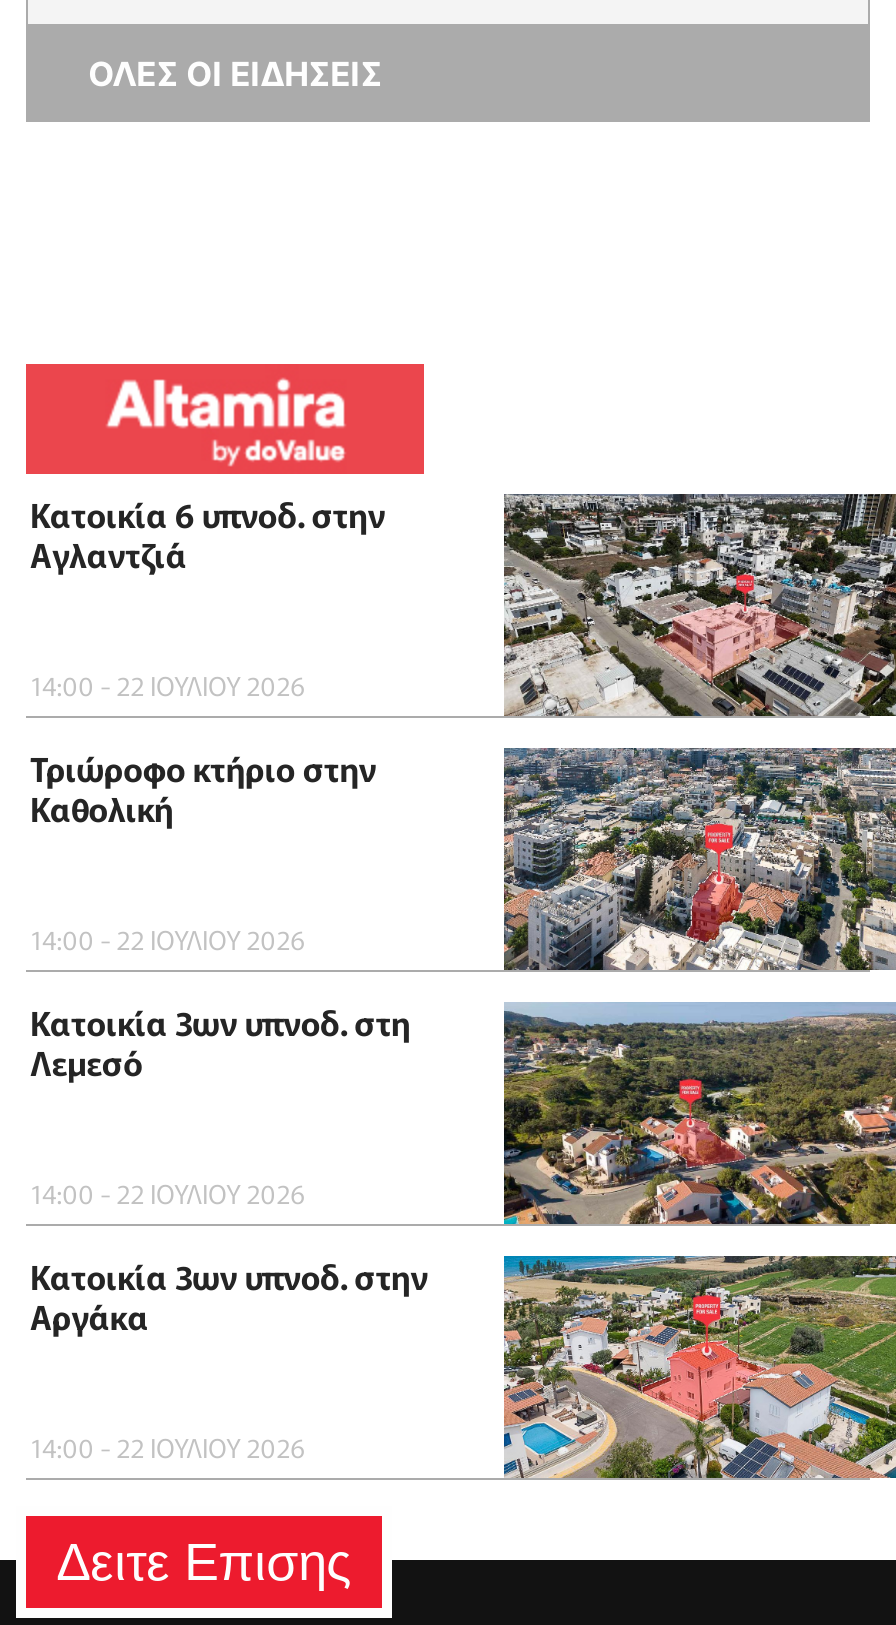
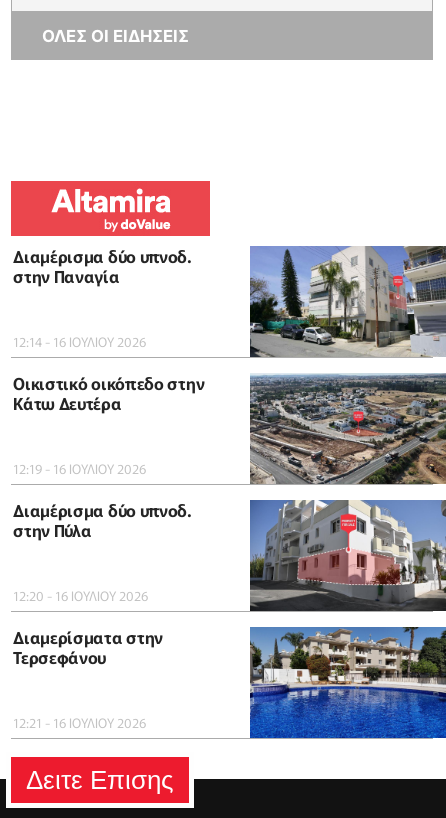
- Κατοικία 6 υπνοδ. στην
- Αγλαντζιά
+ Διαμέρισμα δύο υπνοδ.
+ στην Παναγία

- [image]
+ [image]

- 14:00 - 22 ΙΟΥΛΙΟΥ 2026
+ 12:14 - 16 ΙΟΥΛΙΟΥ 2026

- Τριώροφο κτήριο στην
- Καθολική
+ Οικιστικό οικόπεδο στην
+ Κάτω Δευτέρα

- [image]
+ [image]

- 14:00 - 22 ΙΟΥΛΙΟΥ 2026
+ 12:19 - 16 ΙΟΥΛΙΟΥ 2026

- Κατοικία 3ων υπνοδ. στη
- Λεμεσό
+ Διαμέρισμα δύο υπνοδ.
+ στην Πύλα

- [image]
+ [image]

- 14:00 - 22 ΙΟΥΛΙΟΥ 2026
+ 12:20 - 16 ΙΟΥΛΙΟΥ 2026

- Κατοικία 3ων υπνοδ. στην
- Αργάκα
+ Διαμερίσματα στην
+ Τερσεφάνου

- [image]
+ [image]

- 14:00 - 22 ΙΟΥΛΙΟΥ 2026
+ 12:21 - 16 ΙΟΥΛΙΟΥ 2026
